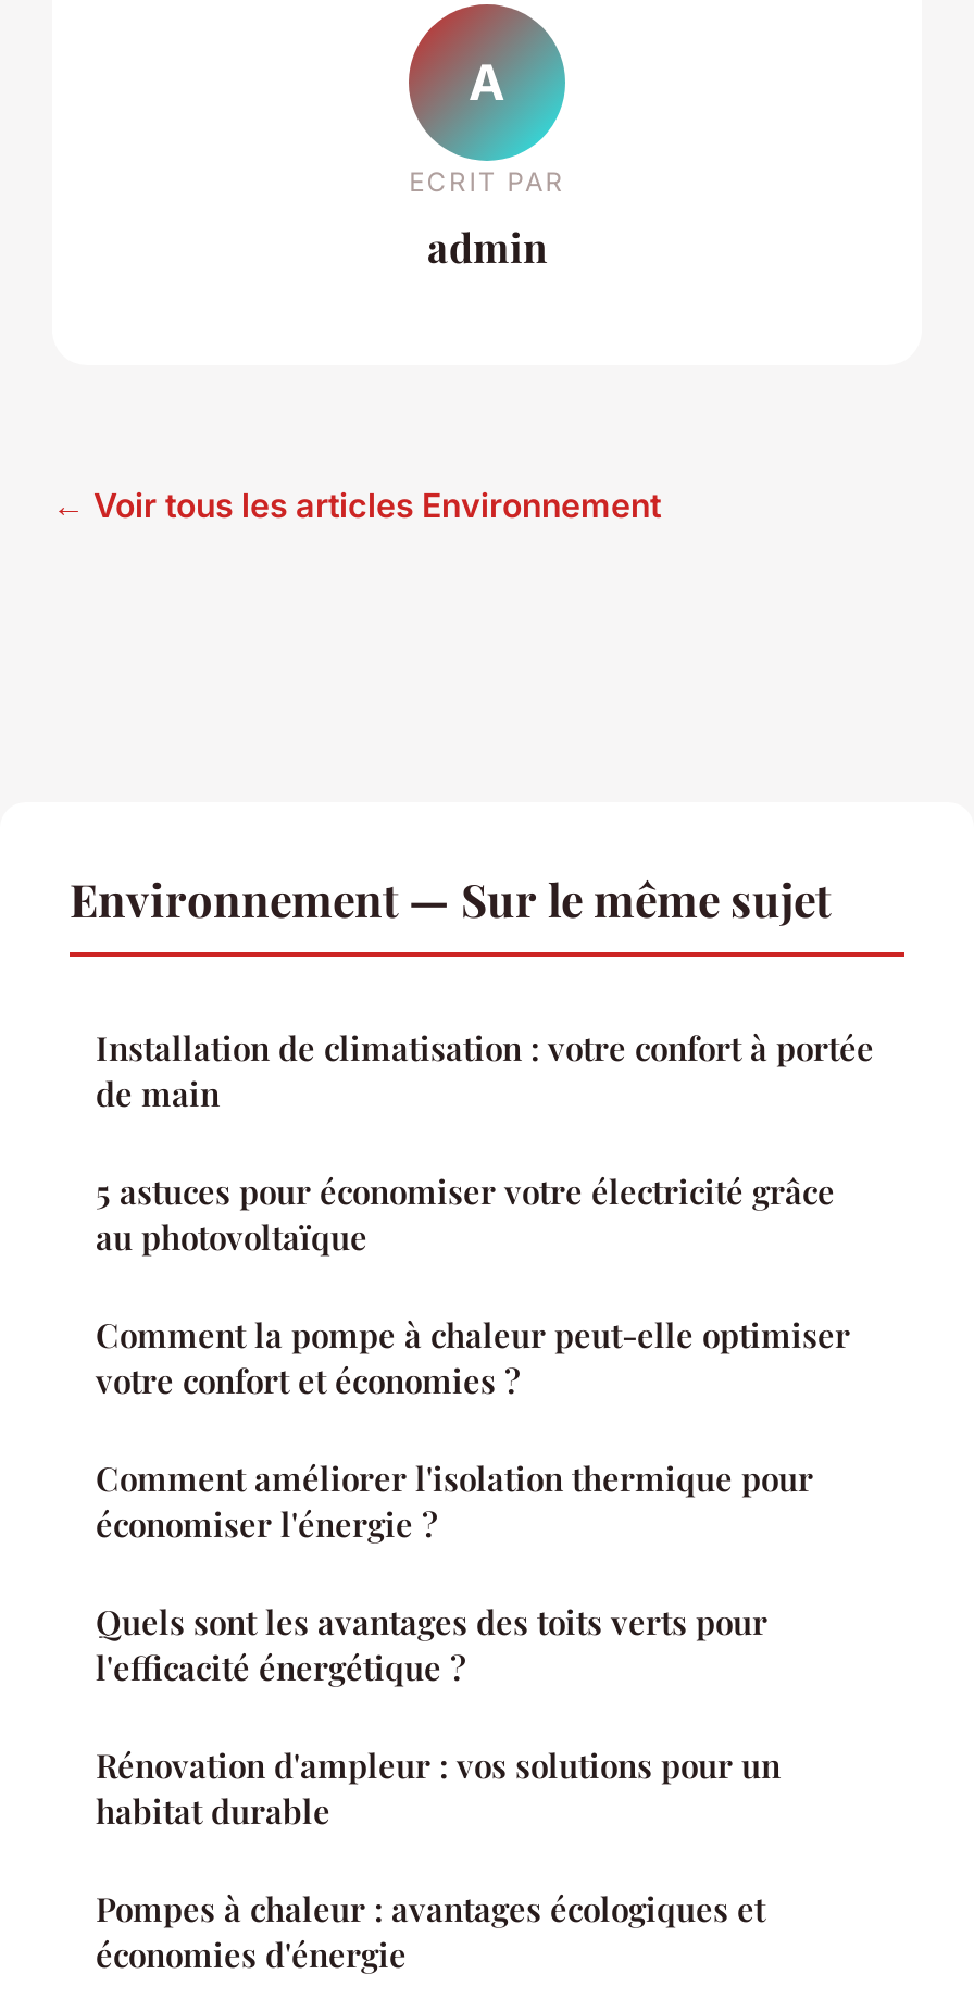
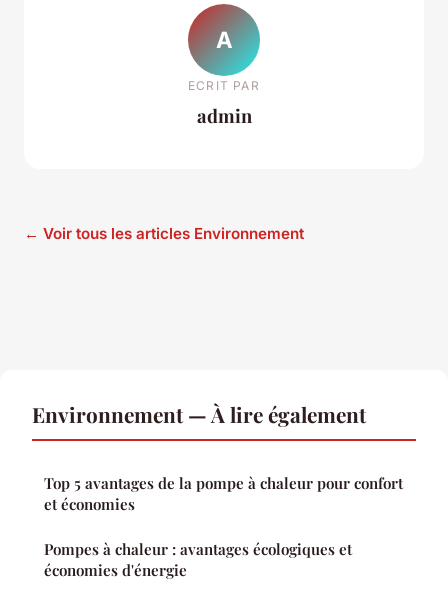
- Environnement — Sur le même sujet
- Installation de climatisation : votre confort à portée
- de main
- 5 astuces pour économiser votre électricité grâce
- au photovoltaïque
- Comment la pompe à chaleur peut-elle optimiser
- votre confort et économies ?
- Comment améliorer l'isolation thermique pour
- économiser l'énergie ?
- Quels sont les avantages des toits verts pour
- l'efficacité énergétique ?
- Rénovation d'ampleur : vos solutions pour un
- habitat durable
+ Environnement — À lire également
+ Top 5 avantages de la pompe à chaleur pour confort
+ et économies
